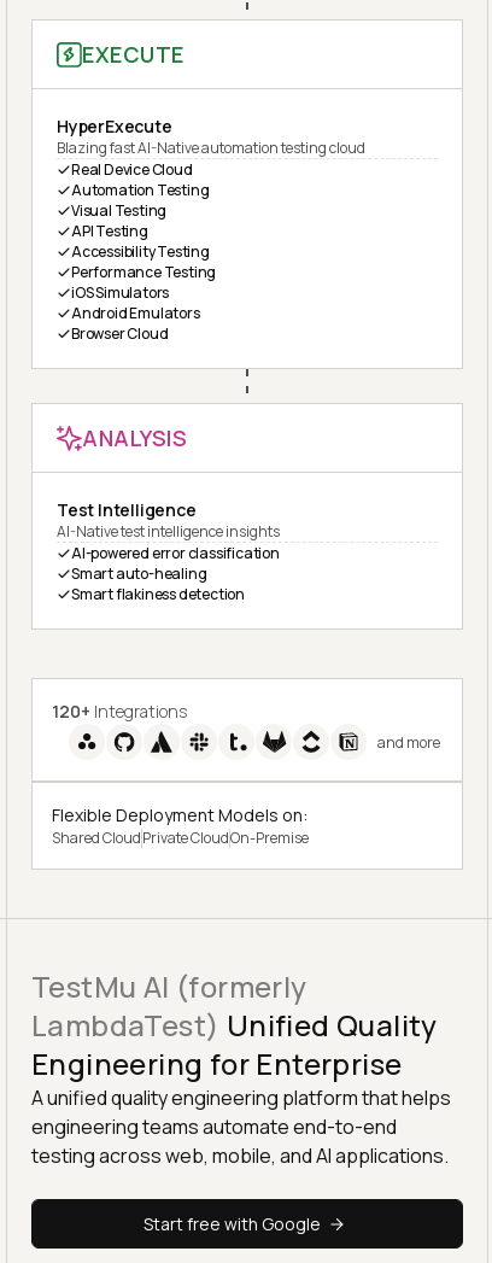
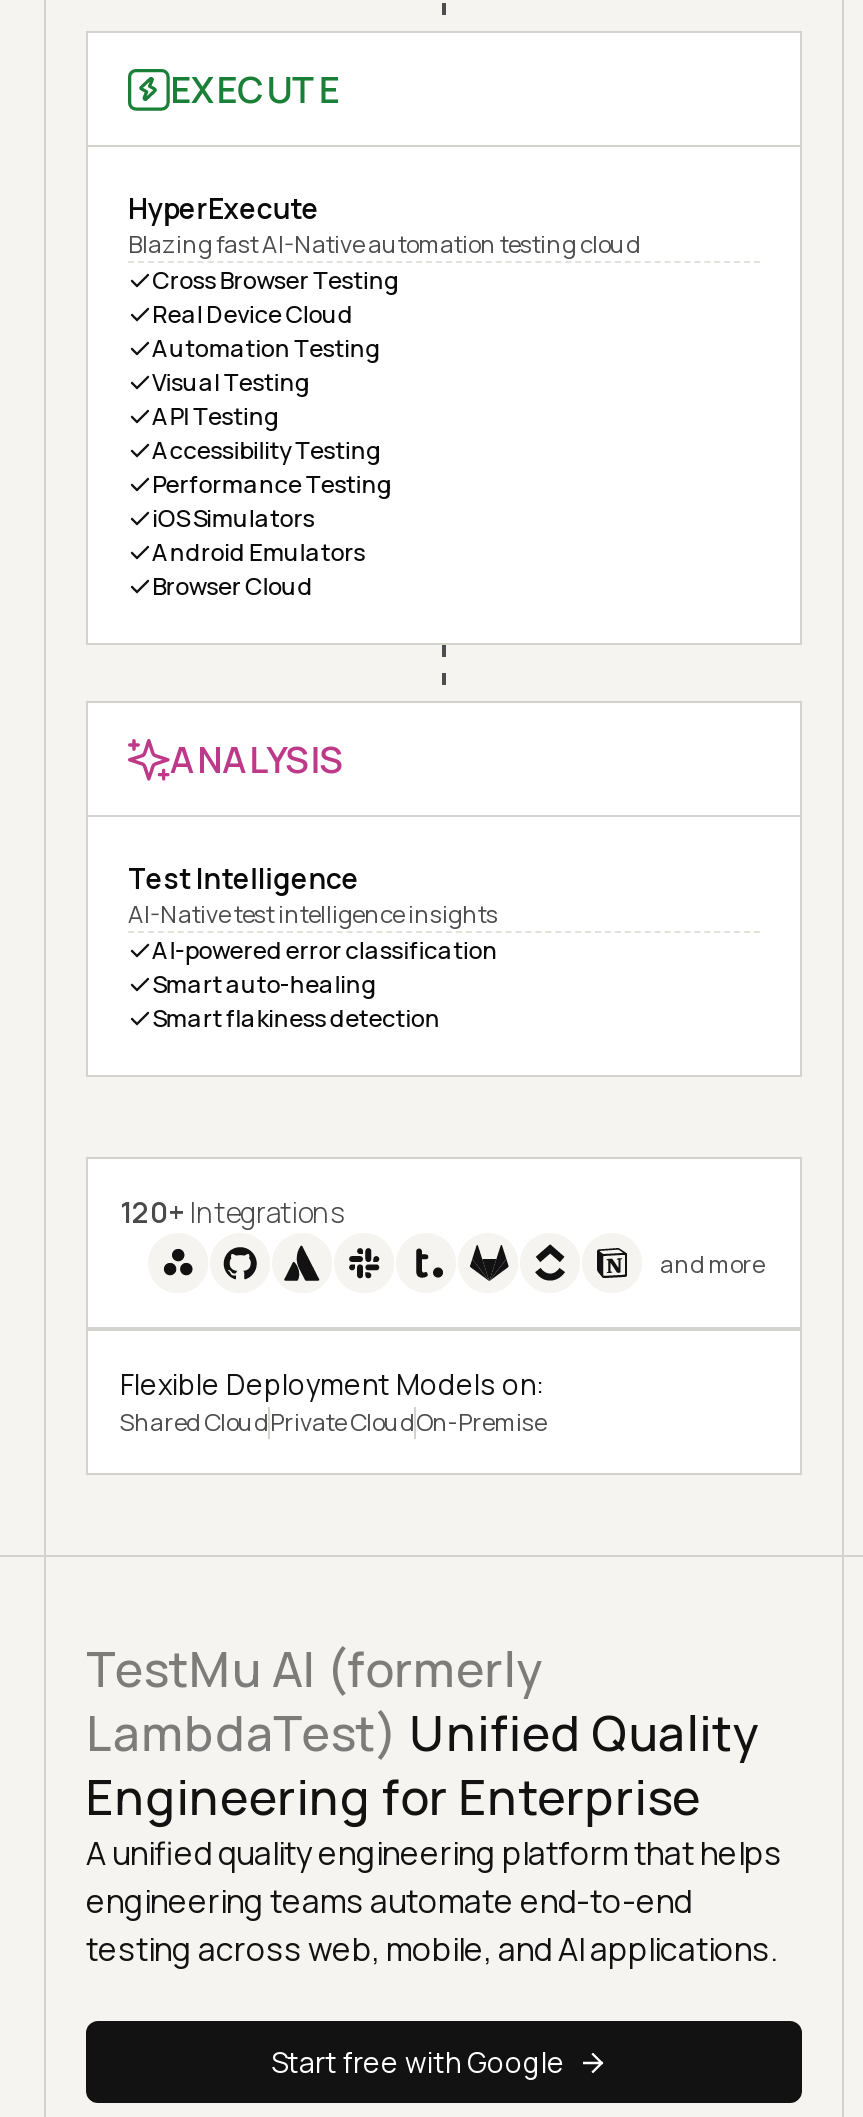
+ Cross Browser Testing
